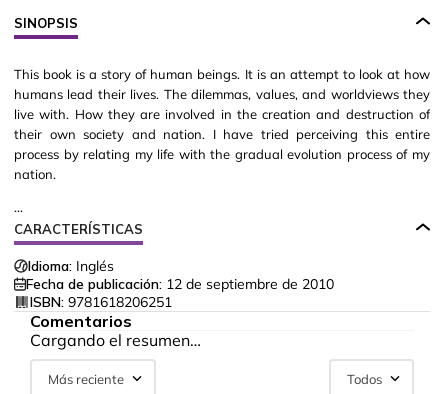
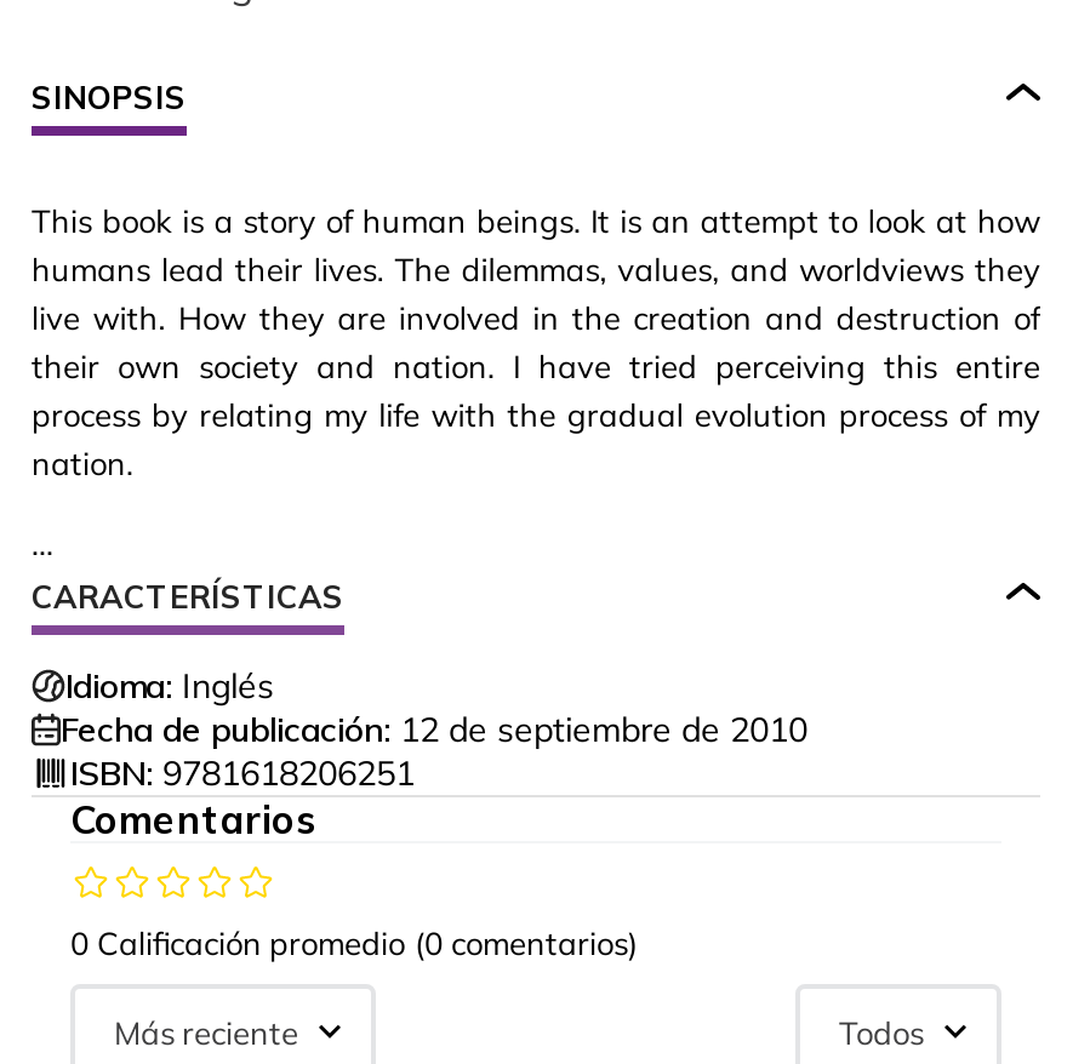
- Cargando el resumen…
+ 0 Calificación promedio (0 comentarios)
